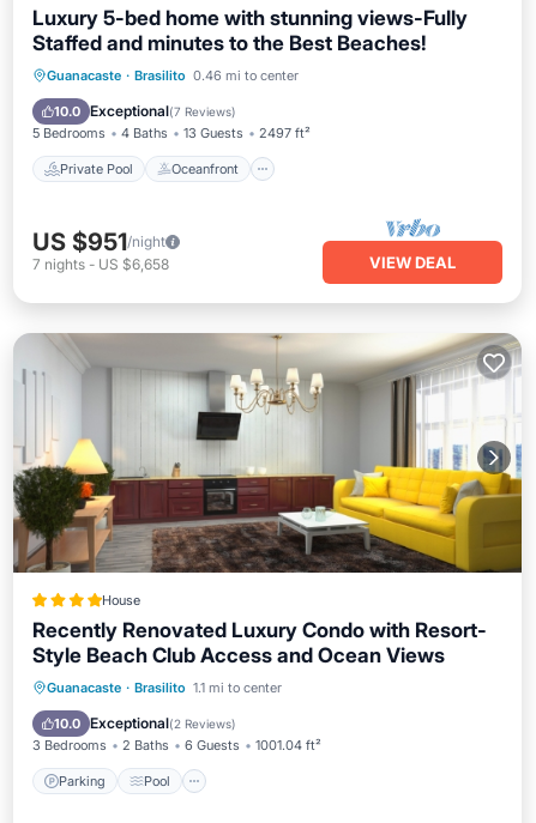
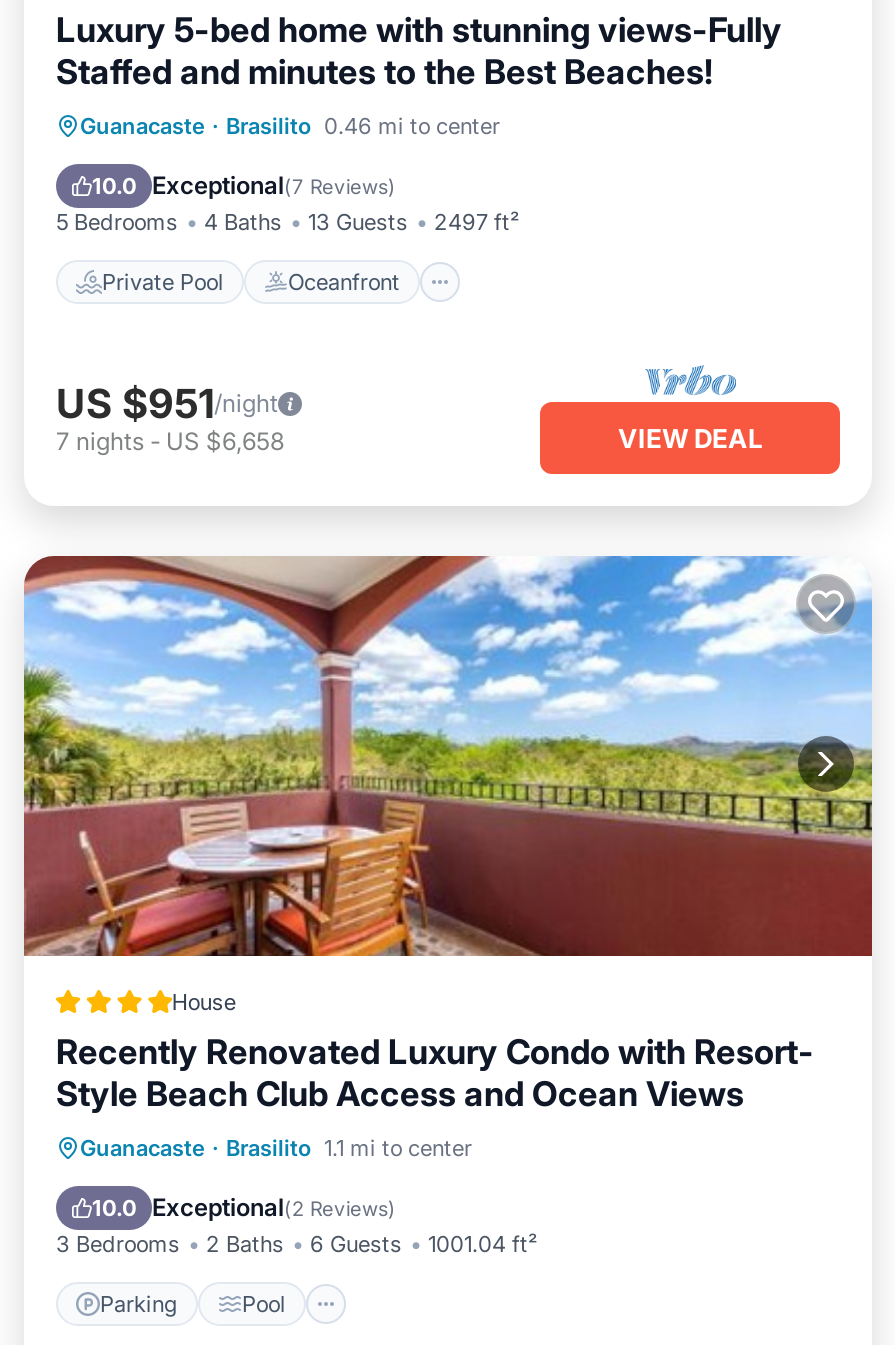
- [image]
+ [image]
